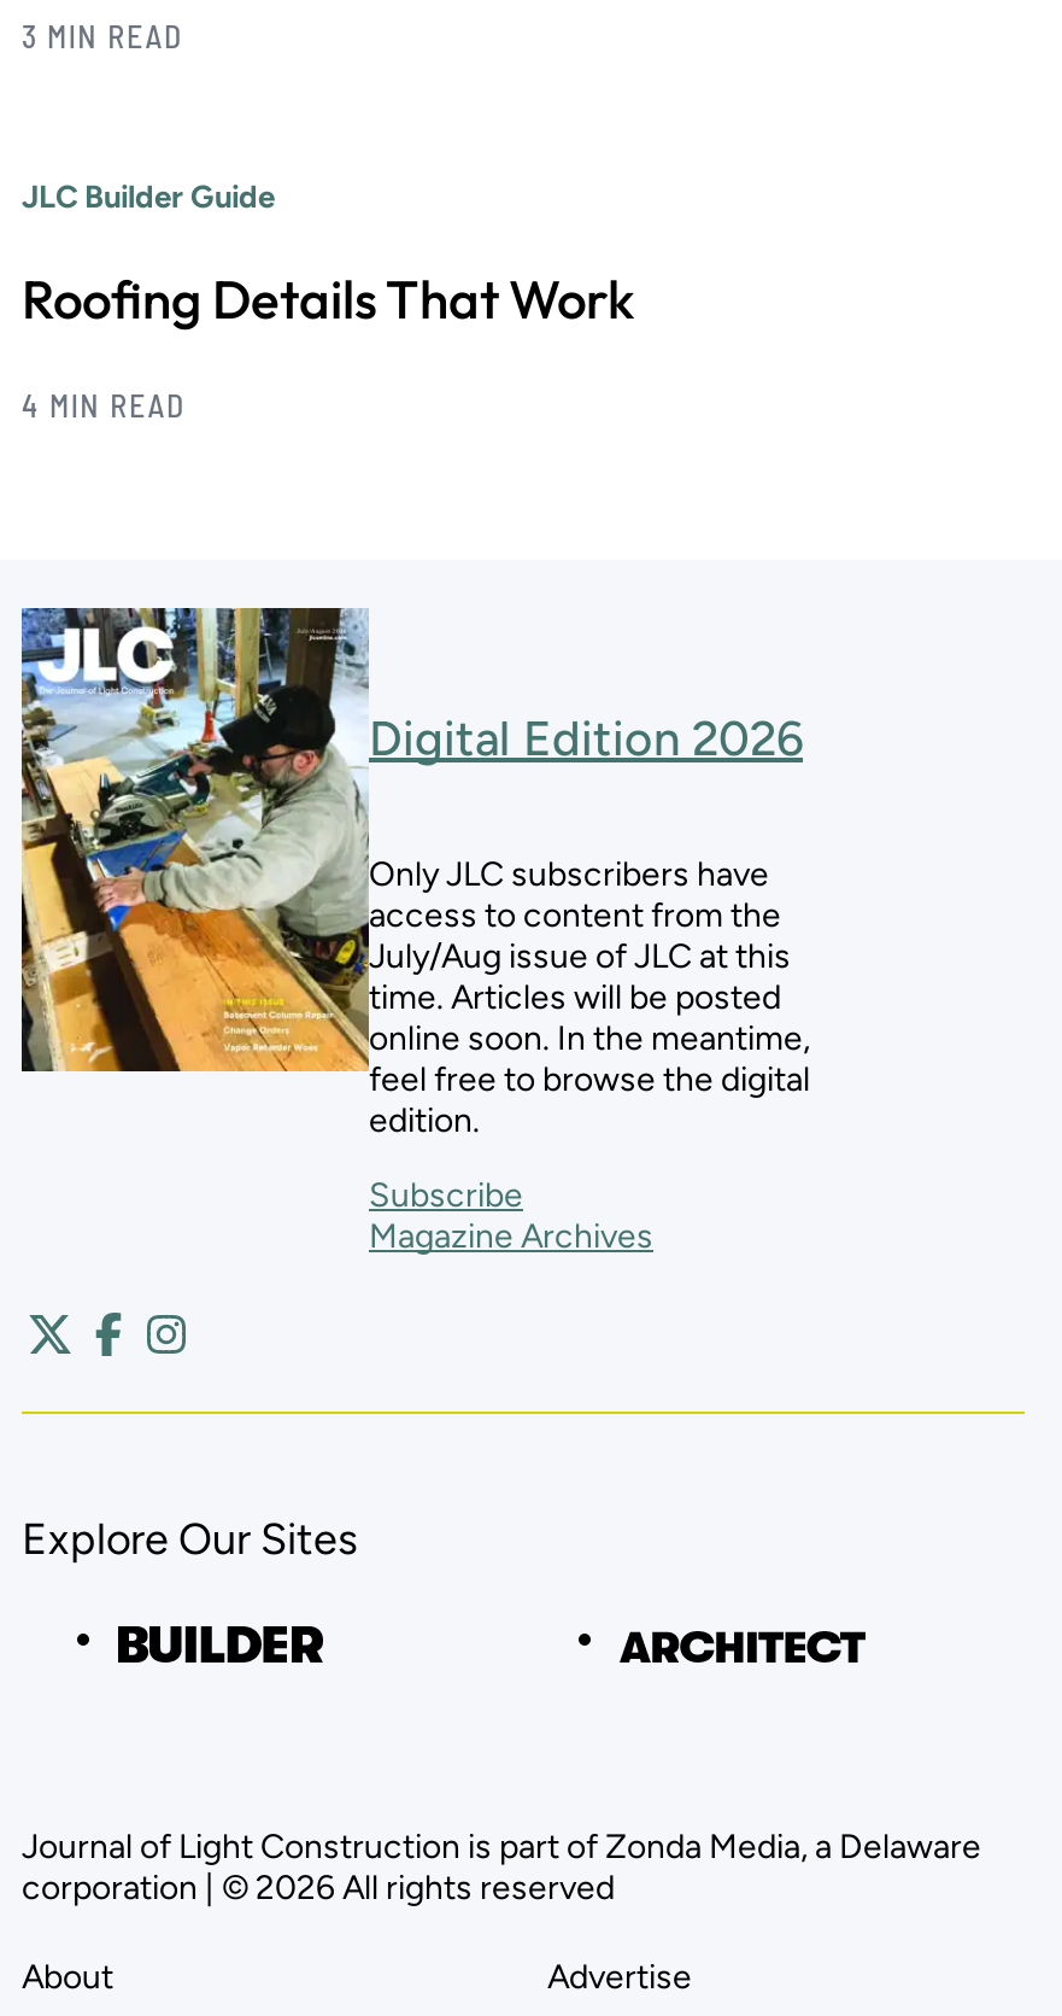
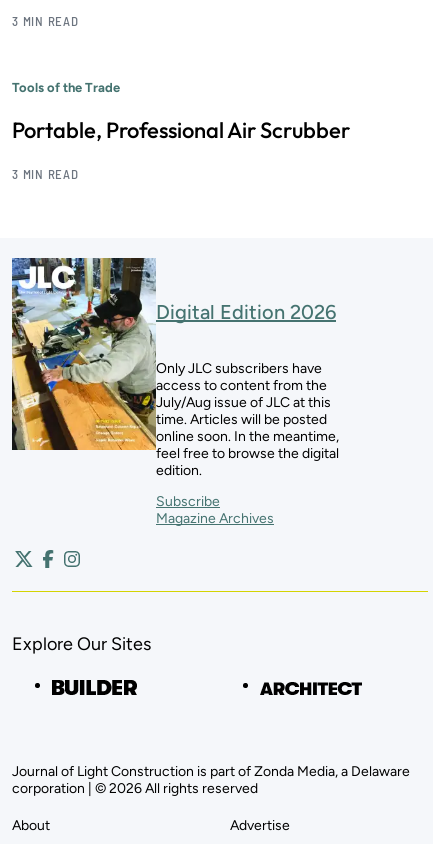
- JLC Builder Guide
+ Tools of the Trade

- Roofing Details That Work
+ Portable, Professional Air Scrubber

- 4 MIN READ
+ 3 MIN READ
